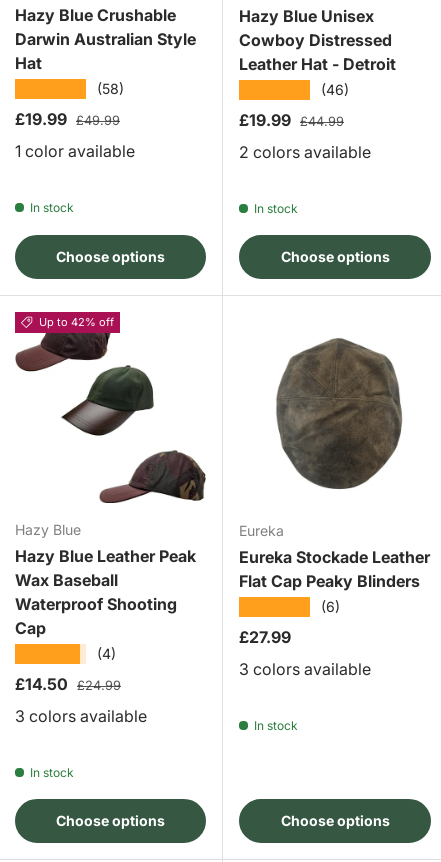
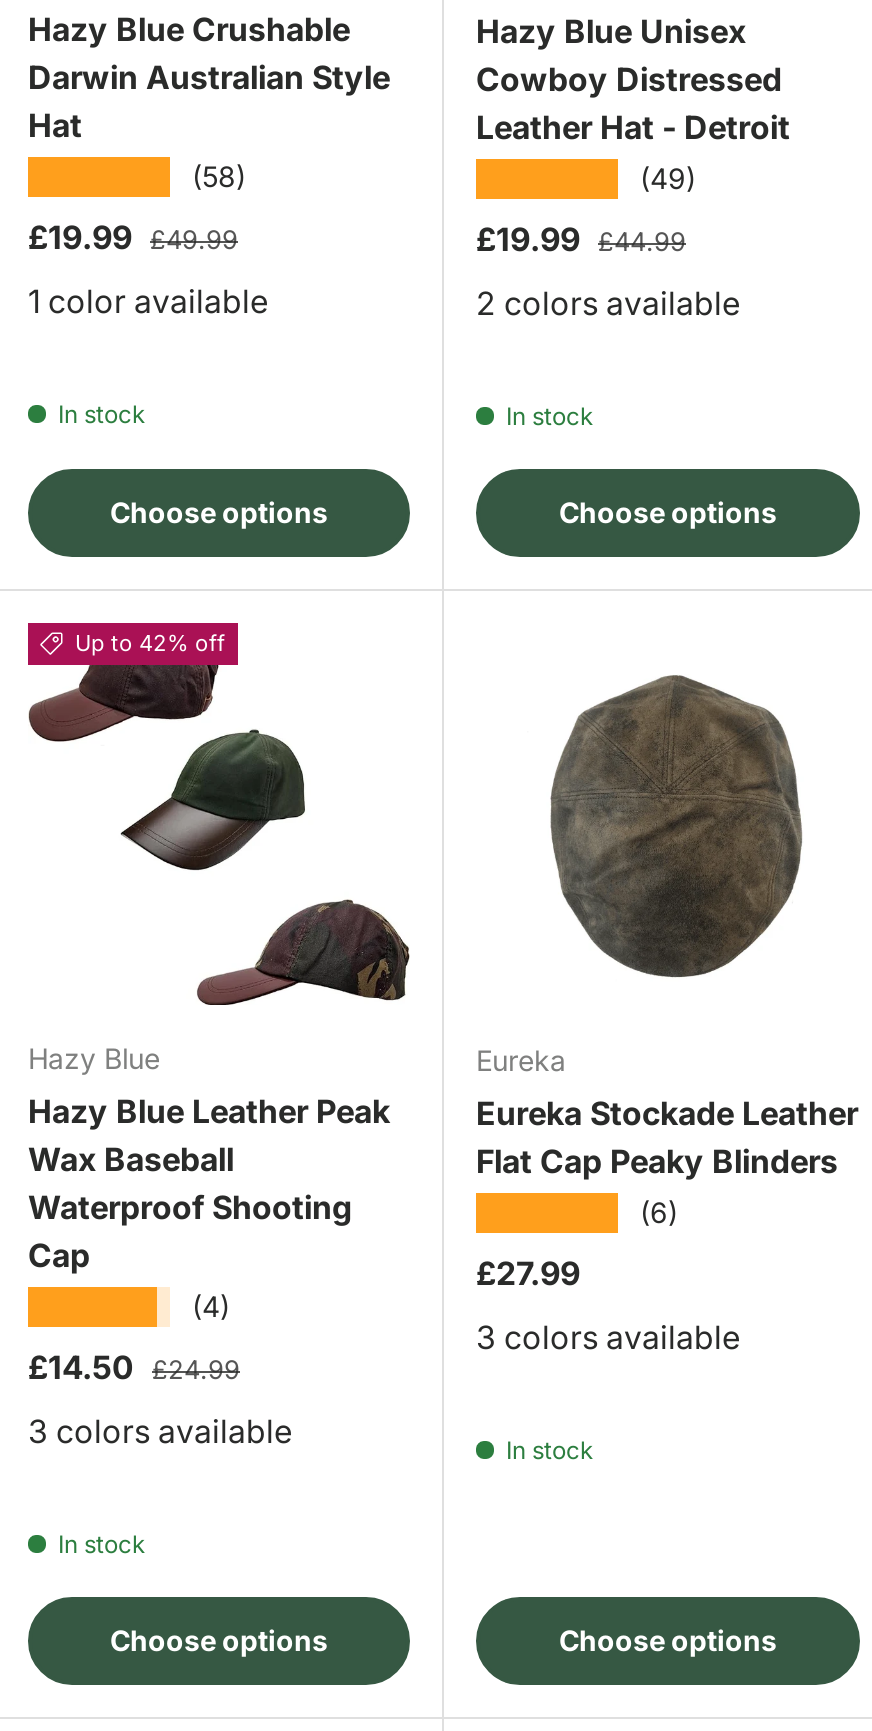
- (46)
+ (49)
